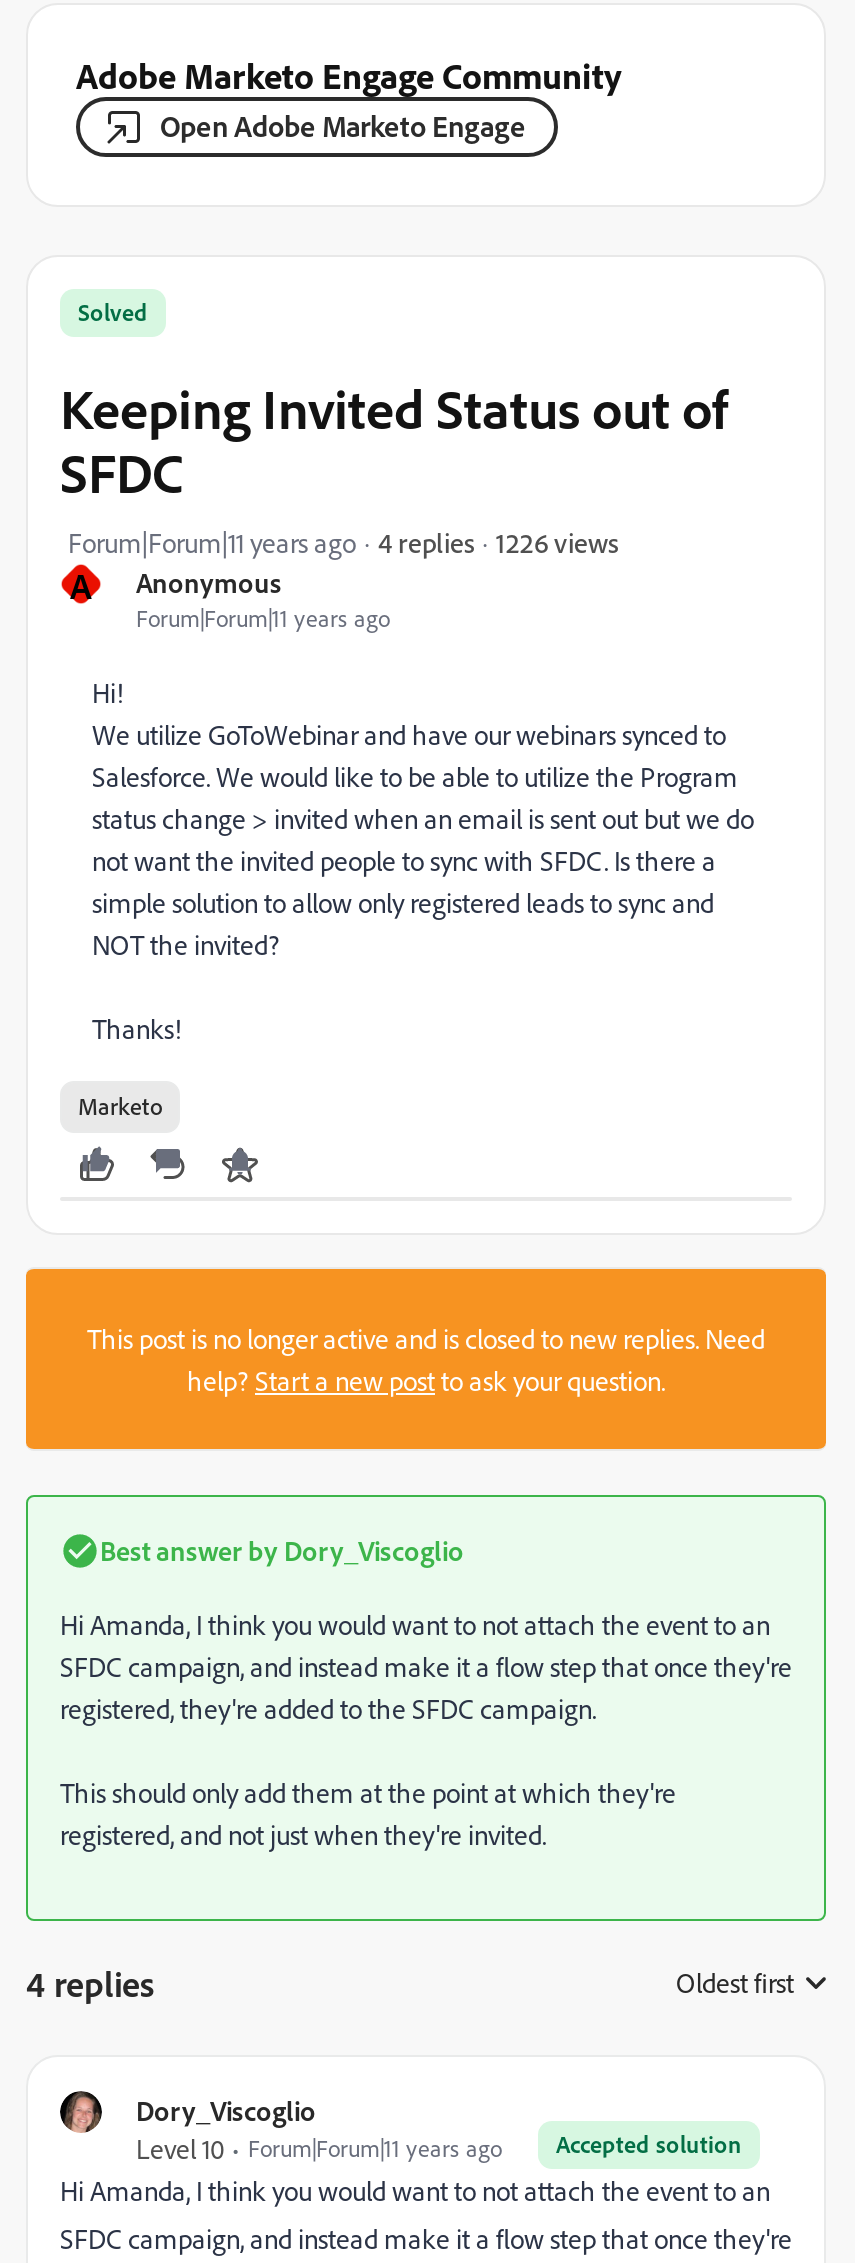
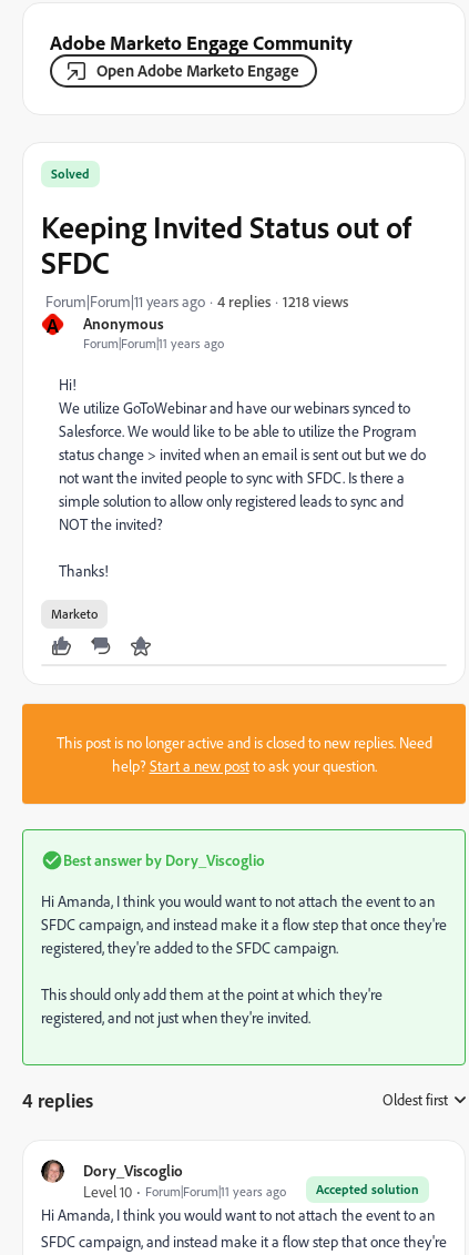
- 1226 views
+ 1218 views
